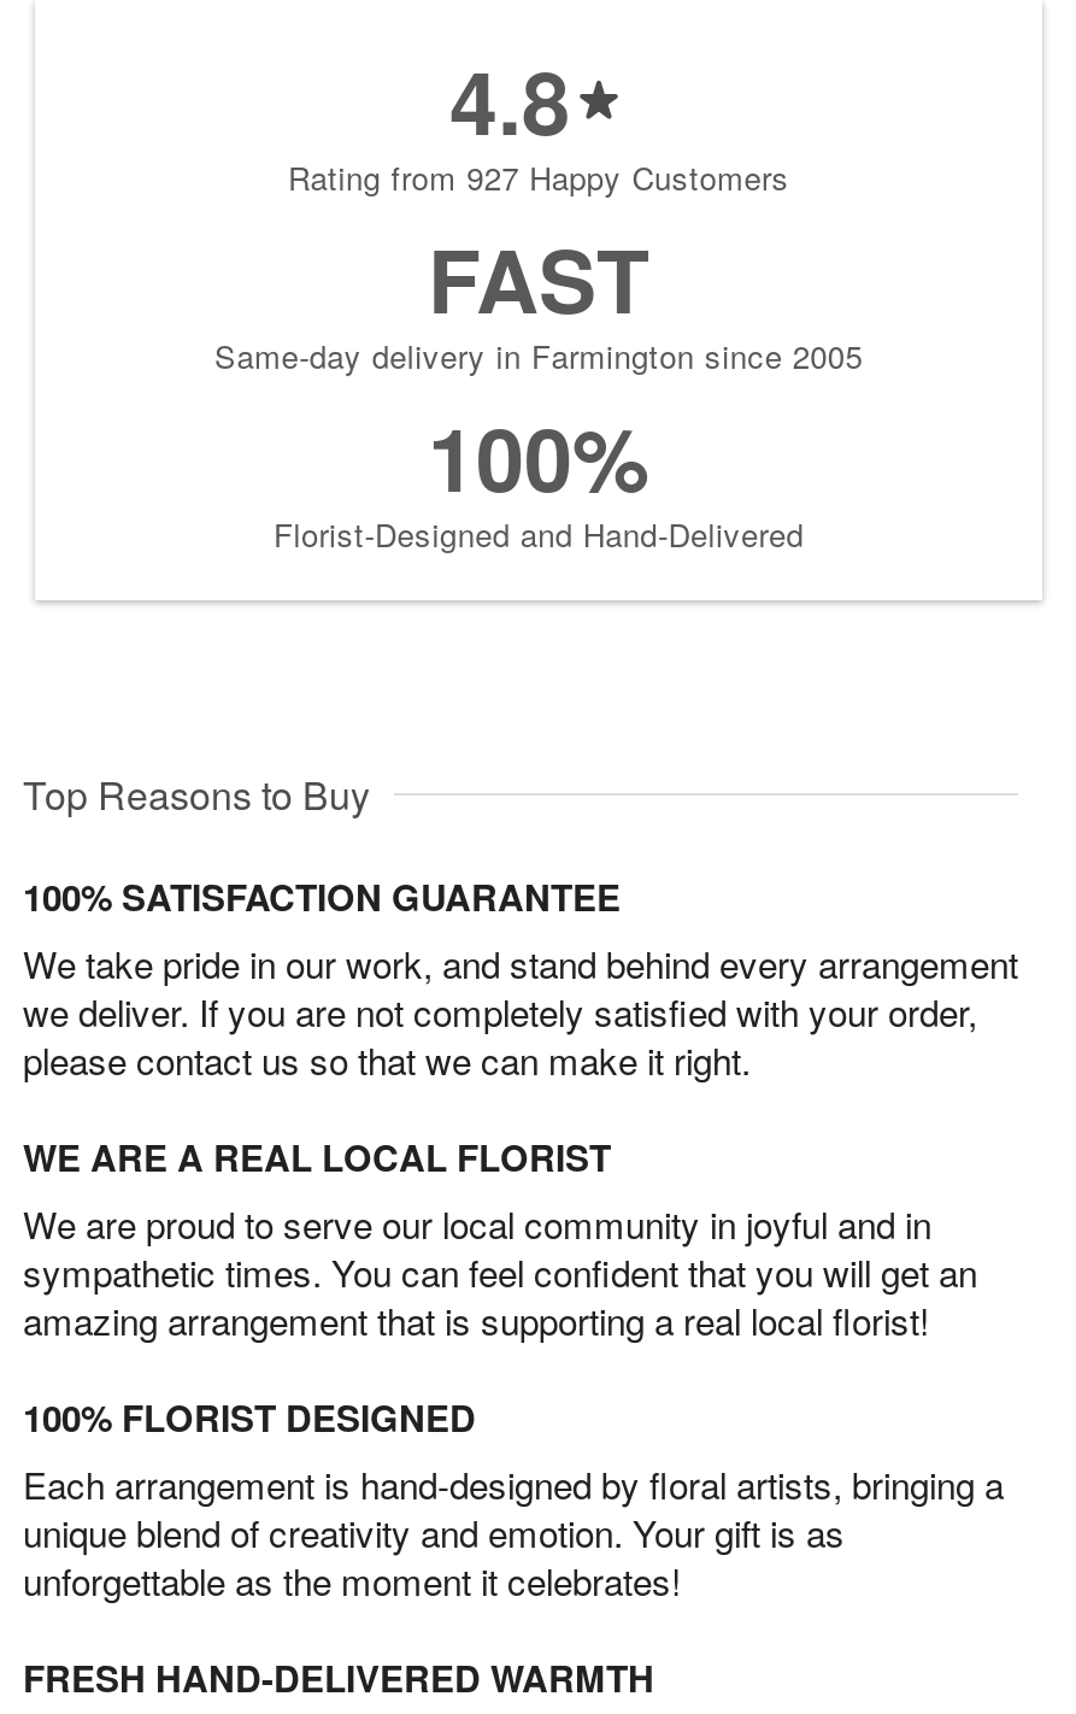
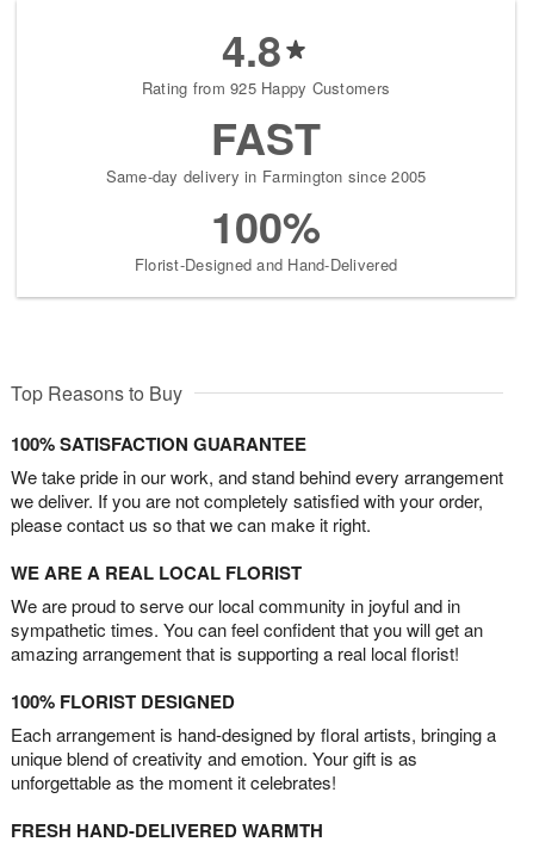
- Rating from 927 Happy Customers
+ Rating from 925 Happy Customers
